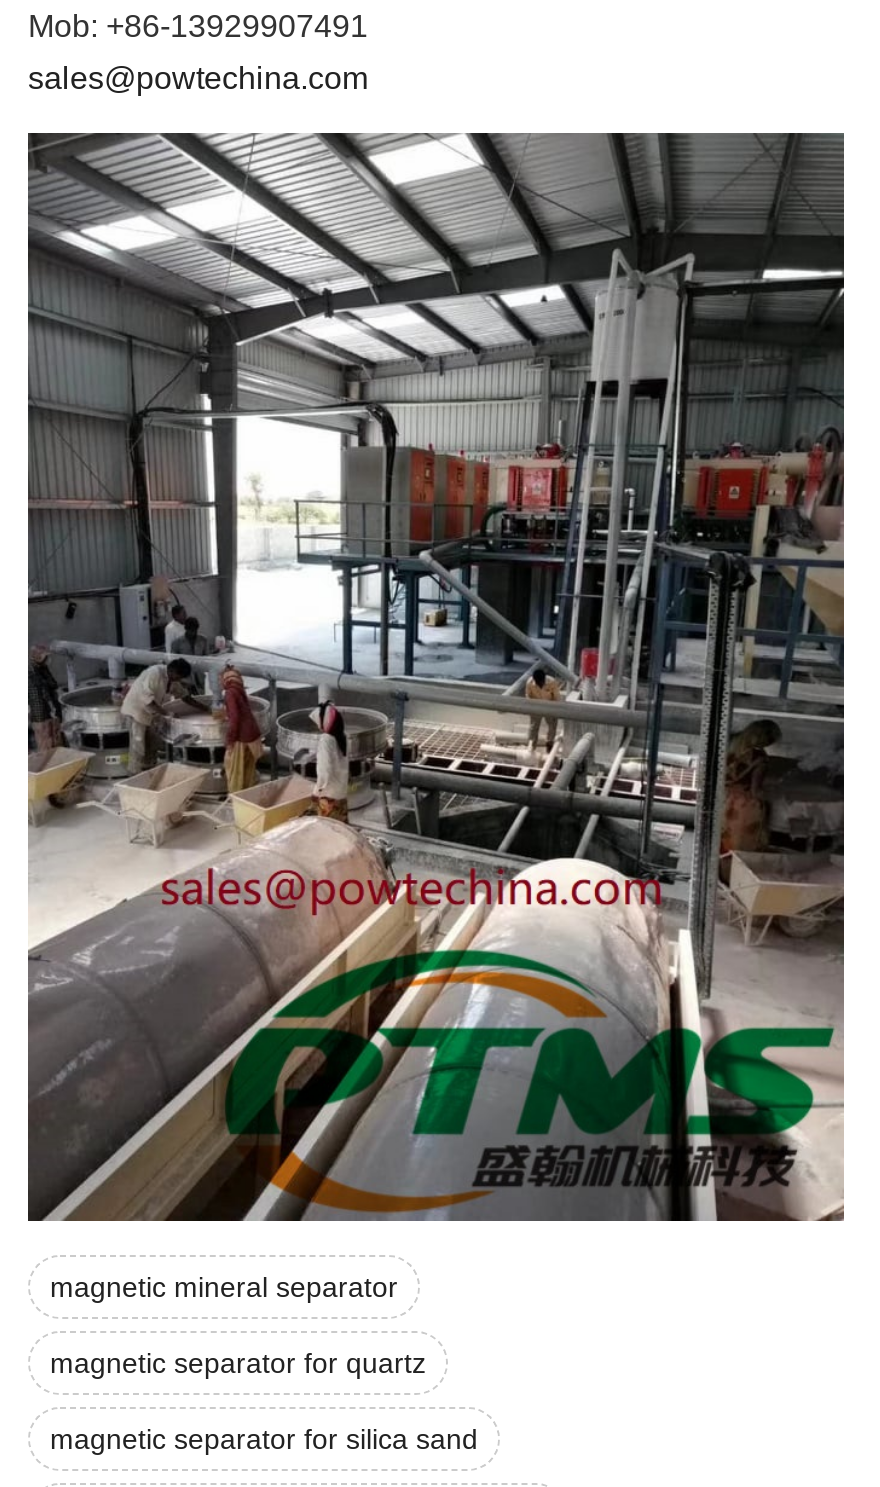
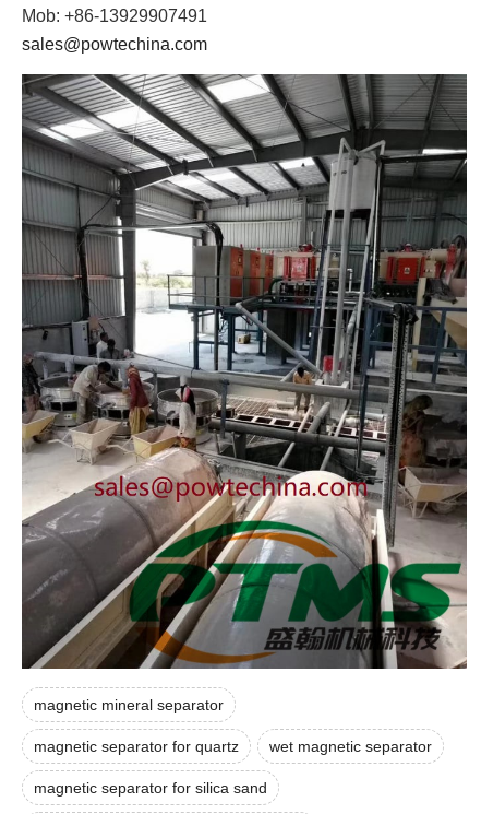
+ wet magnetic separator
